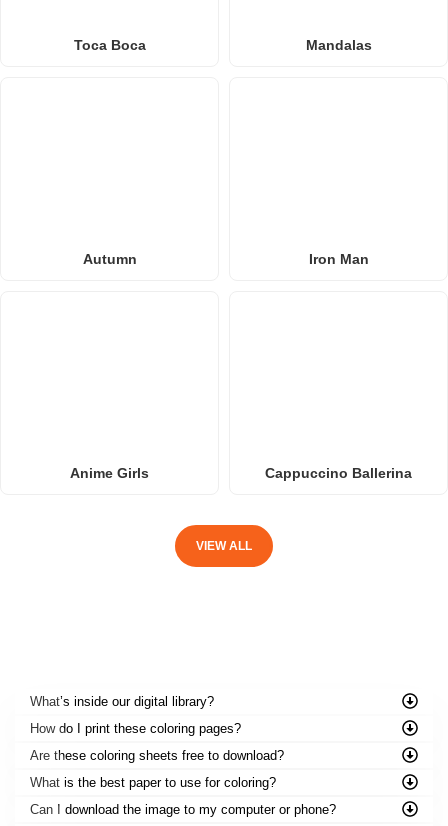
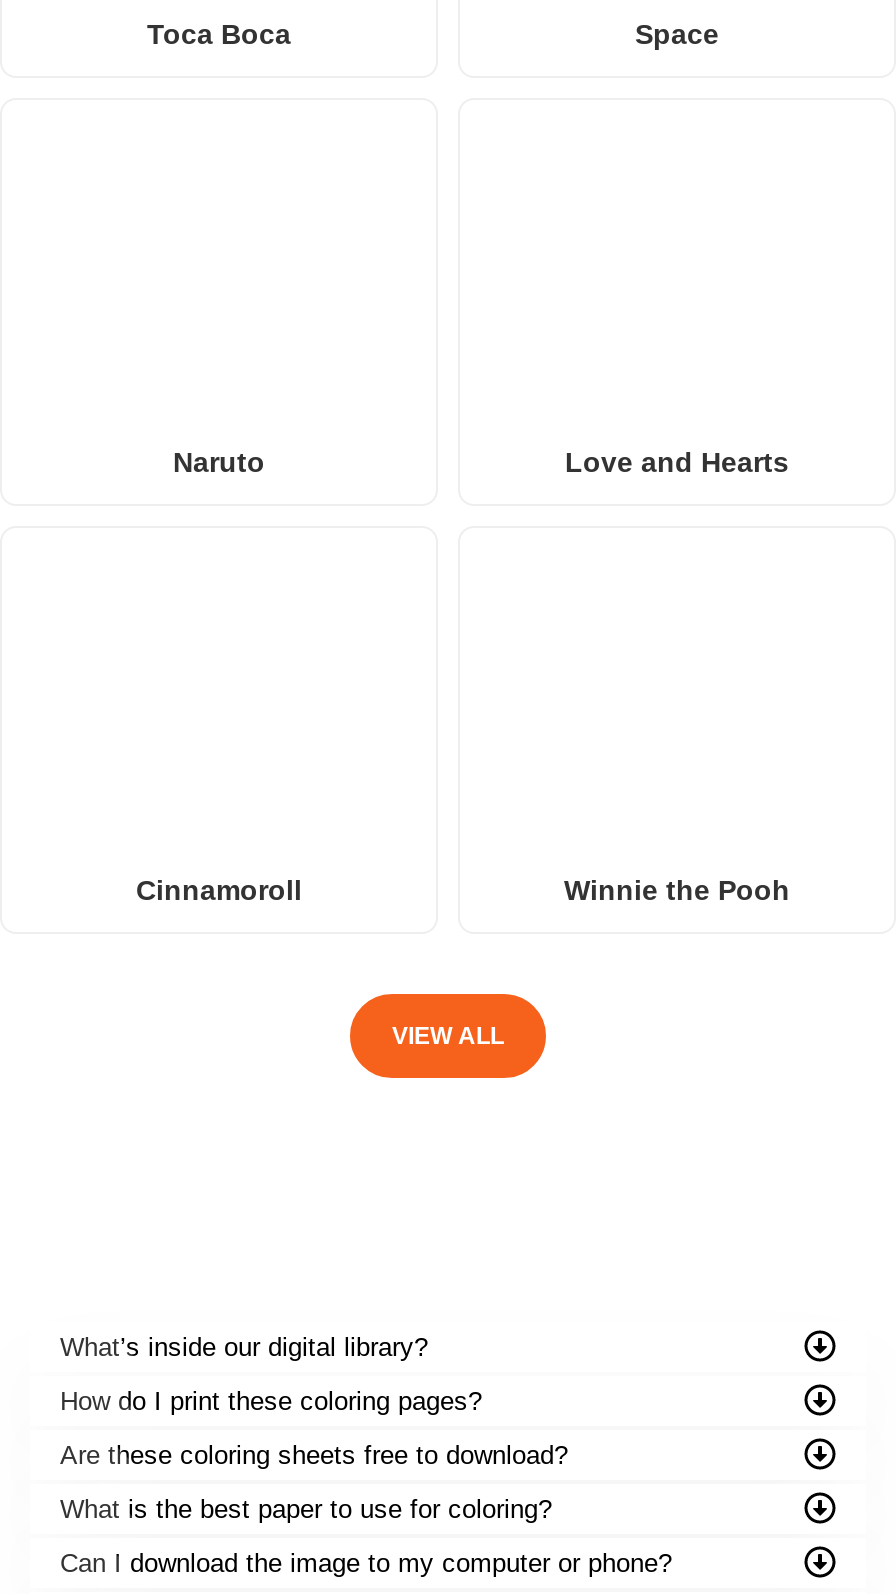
- Mandalas
+ Space

- Autumn
- Iron Man
+ Naruto
+ Love and Hearts

- Anime Girls
- Cappuccino Ballerina
+ Cinnamoroll
+ Winnie the Pooh
